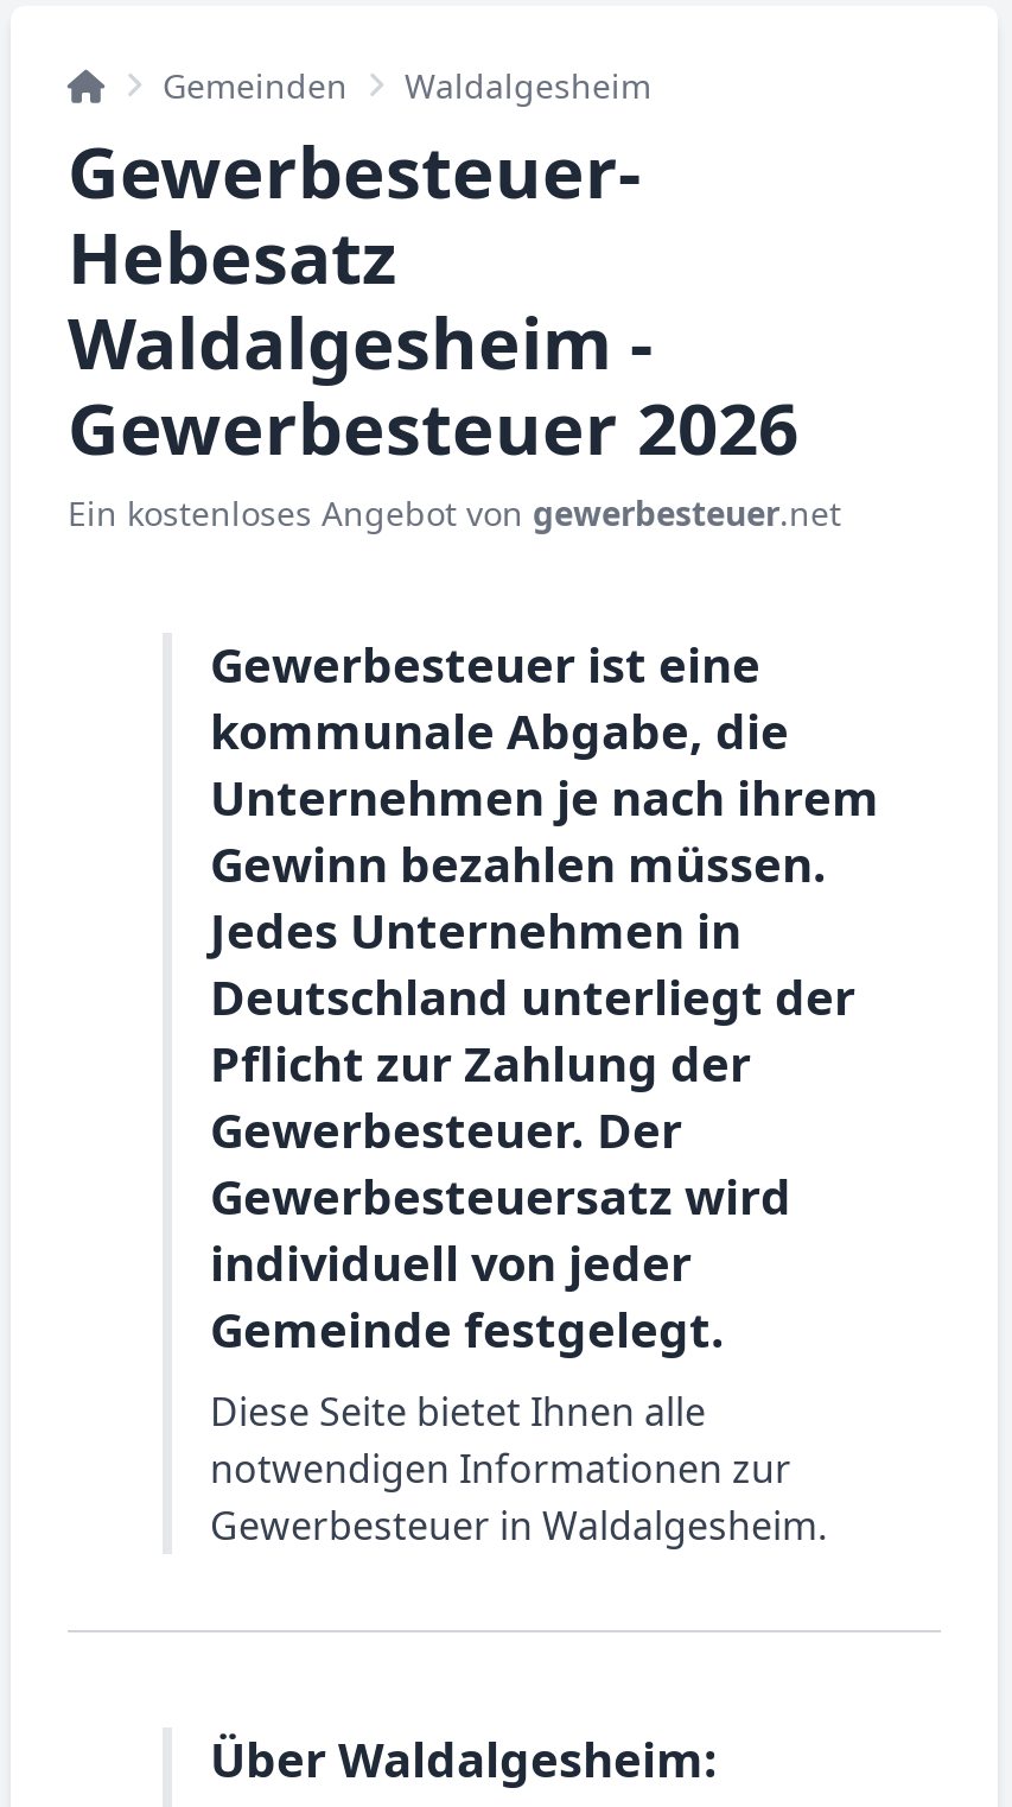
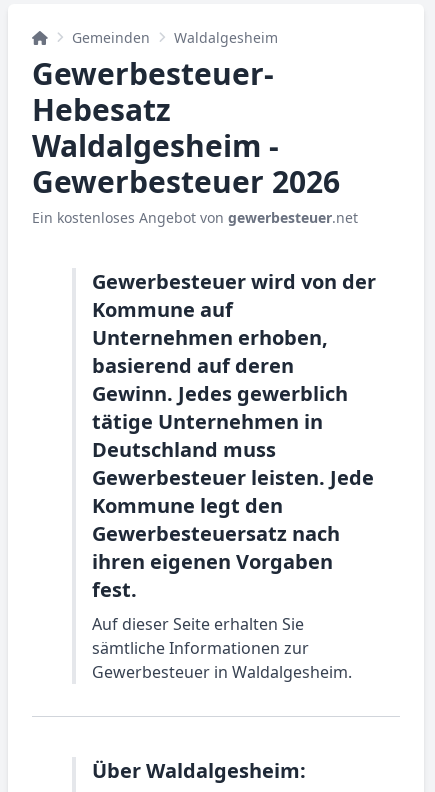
- Gewerbesteuer ist eine
- kommunale Abgabe, die
- Unternehmen je nach ihrem
- Gewinn bezahlen müssen.
- Jedes Unternehmen in
- Deutschland unterliegt der
- Pflicht zur Zahlung der
- Gewerbesteuer. Der
- Gewerbesteuersatz wird
- individuell von jeder
- Gemeinde festgelegt.
- Diese Seite bietet Ihnen alle
- notwendigen Informationen zur
+ Gewerbesteuer wird von der
+ Kommune auf
+ Unternehmen erhoben,
+ basierend auf deren
+ Gewinn. Jedes gewerblich
+ tätige Unternehmen in
+ Deutschland muss
+ Gewerbesteuer leisten. Jede
+ Kommune legt den
+ Gewerbesteuersatz nach
+ ihren eigenen Vorgaben
+ fest.
+ Auf dieser Seite erhalten Sie
+ sämtliche Informationen zur
